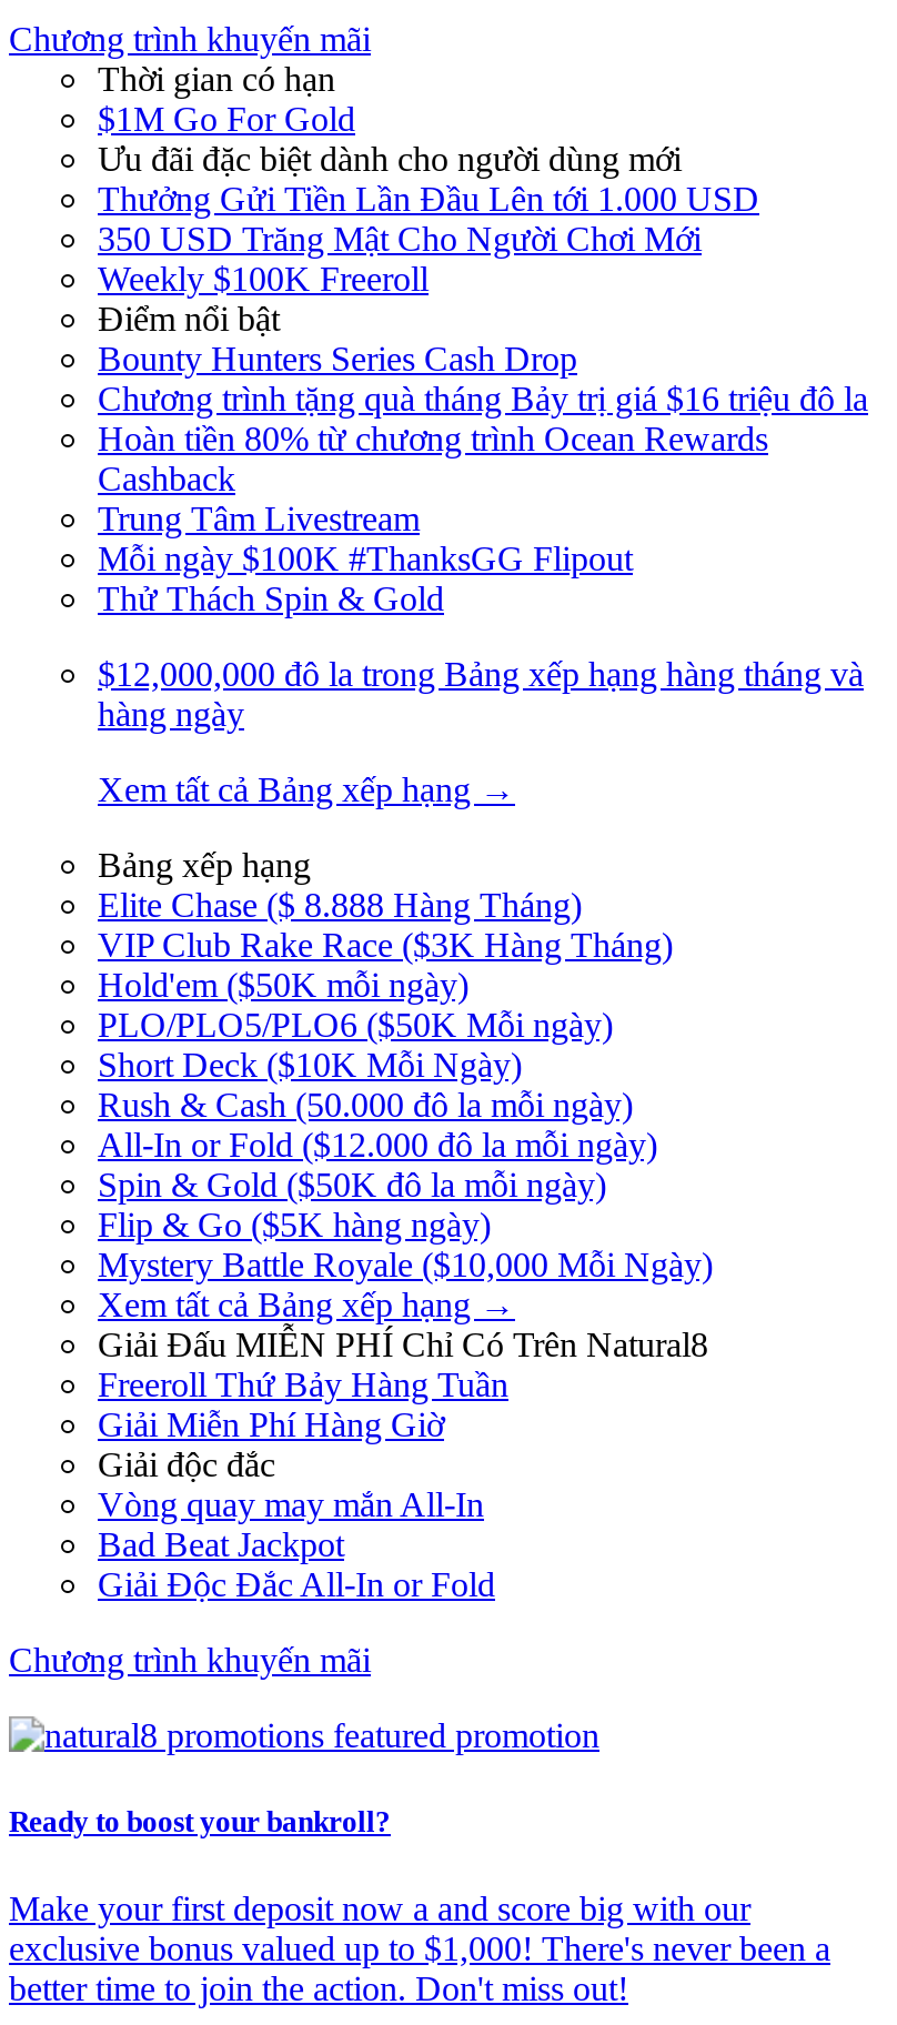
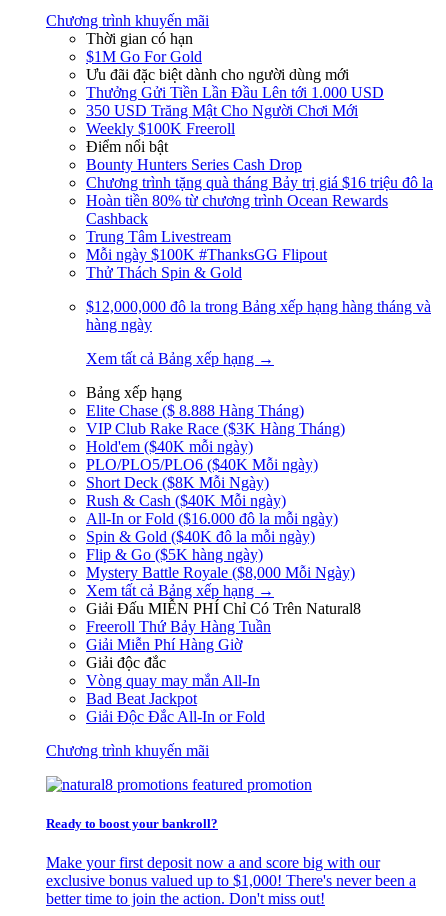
- Hold'em ($50K mỗi ngày)
- PLO/PLO5/PLO6 ($50K Mỗi ngày)
- Short Deck ($10K Mỗi Ngày)
- Rush & Cash (50.000 đô la mỗi ngày)
- All-In or Fold ($12.000 đô la mỗi ngày)
- Spin & Gold ($50K đô la mỗi ngày)
+ Hold'em ($40K mỗi ngày)
+ PLO/PLO5/PLO6 ($40K Mỗi ngày)
+ Short Deck ($8K Mỗi Ngày)
+ Rush & Cash ($40K Mỗi ngày)
+ All-In or Fold ($16.000 đô la mỗi ngày)
+ Spin & Gold ($40K đô la mỗi ngày)

- Mystery Battle Royale ($10,000 Mỗi Ngày)
+ Mystery Battle Royale ($8,000 Mỗi Ngày)
